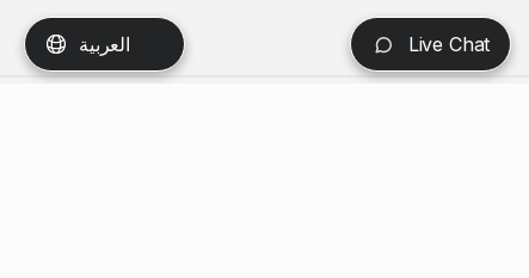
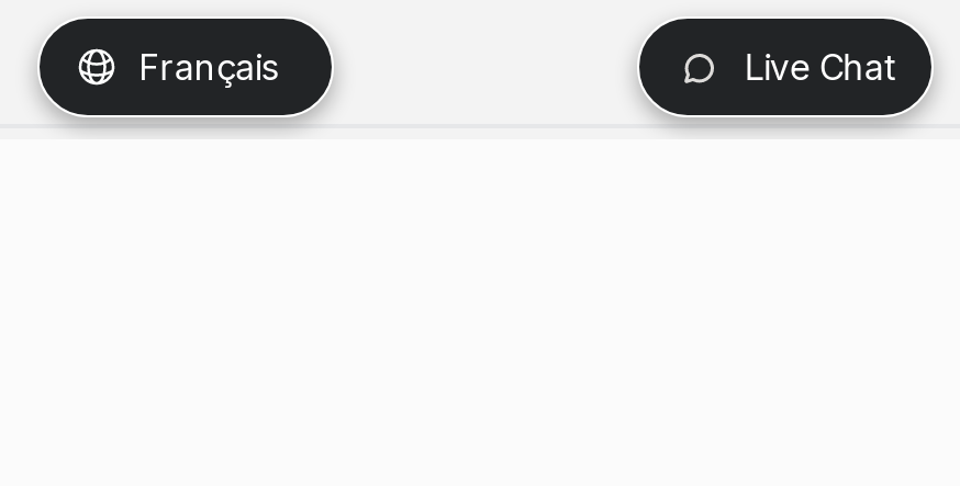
- العربية
+ Français
